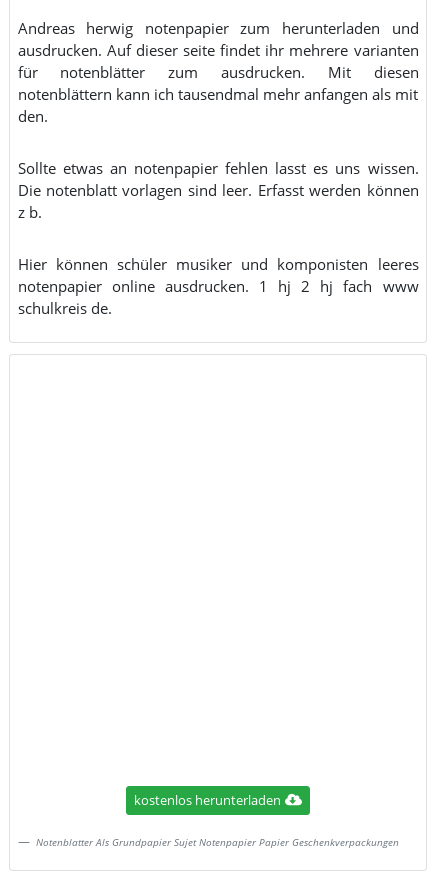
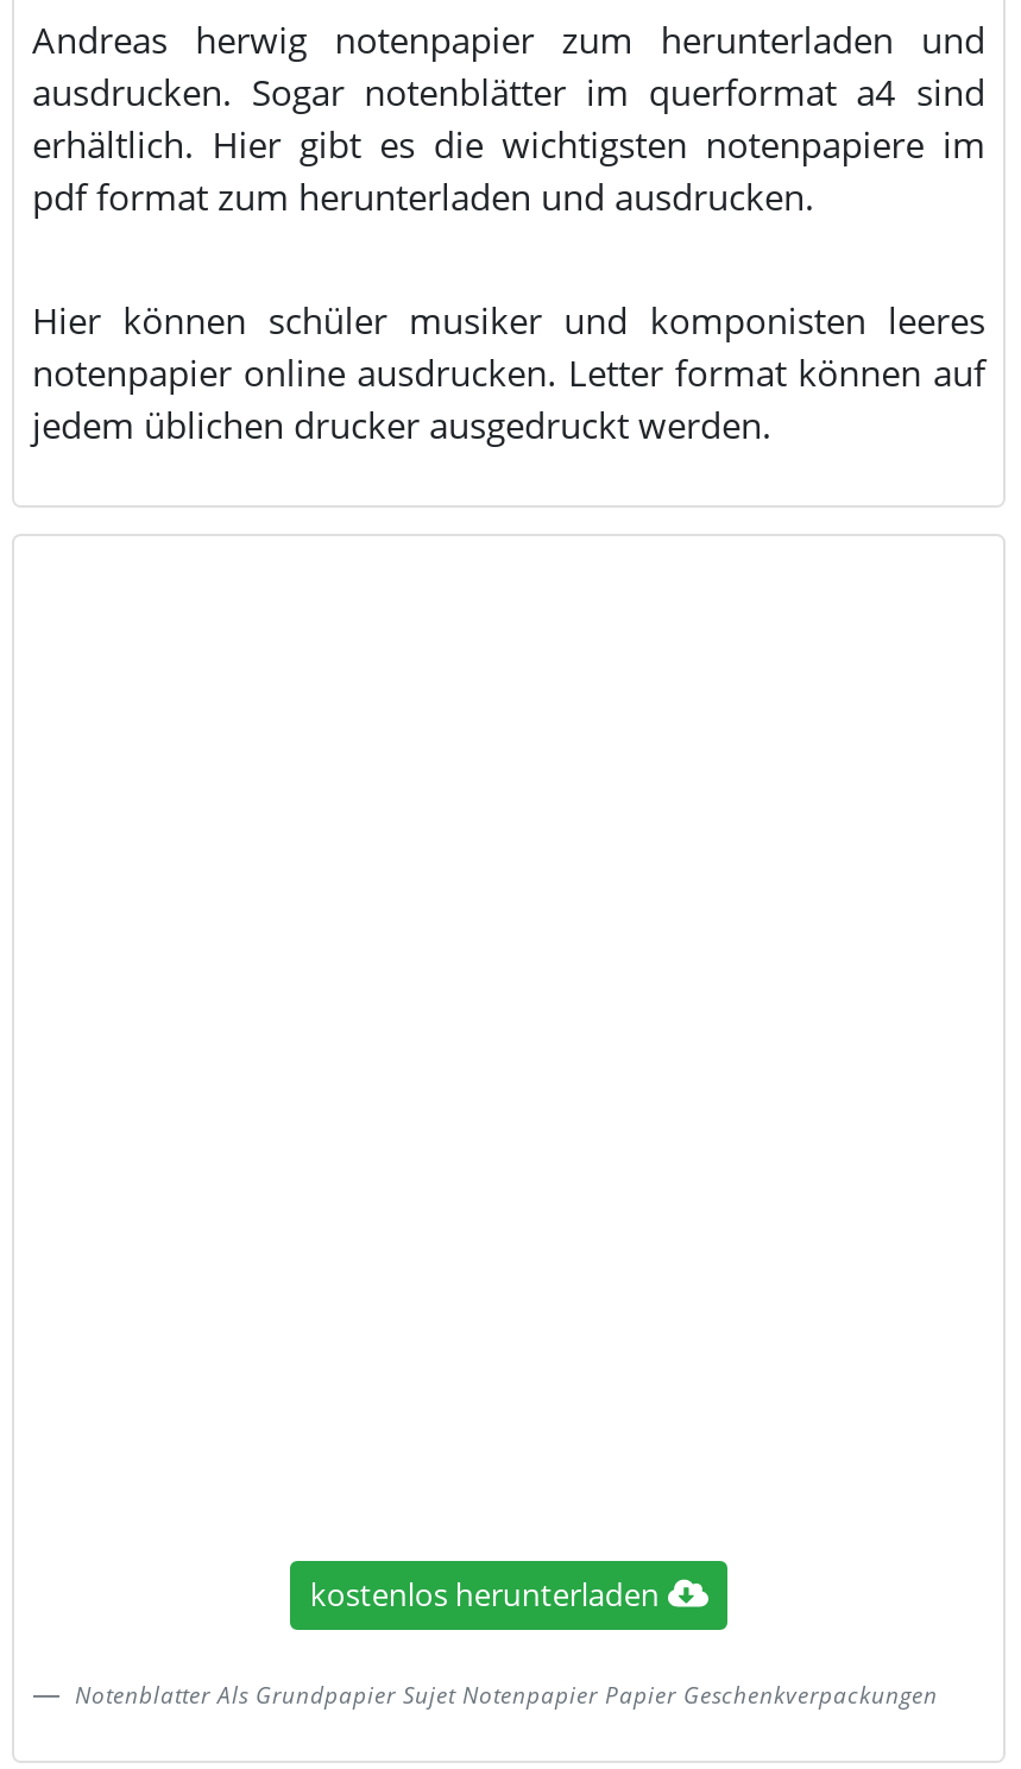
- ausdrucken. Auf dieser seite findet ihr mehrere varianten
- für notenblätter zum ausdrucken. Mit diesen
- notenblättern kann ich tausendmal mehr anfangen als mit
- den.
- Sollte etwas an notenpapier fehlen lasst es uns wissen.
- Die notenblatt vorlagen sind leer. Erfasst werden können
- z b.
+ ausdrucken. Sogar notenblätter im querformat a4 sind
+ erhältlich. Hier gibt es die wichtigsten notenpapiere im
+ pdf format zum herunterladen und ausdrucken.

- notenpapier online ausdrucken. 1 hj 2 hj fach www
- schulkreis de.
+ notenpapier online ausdrucken. Letter format können auf
+ jedem üblichen drucker ausgedruckt werden.
